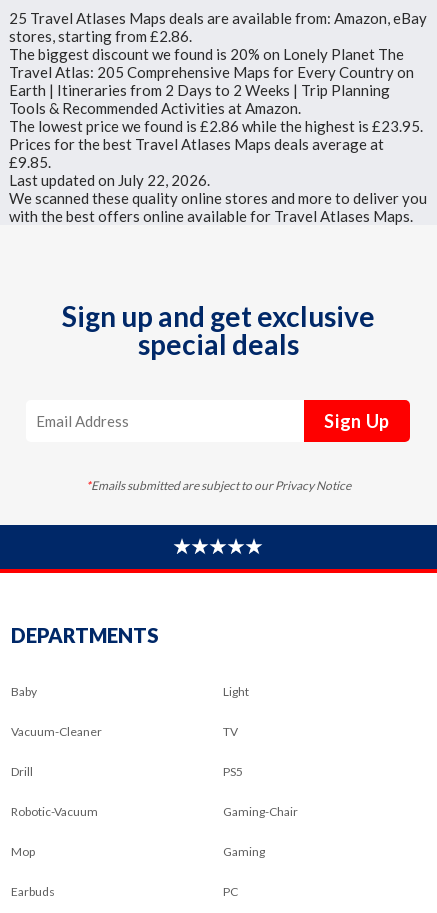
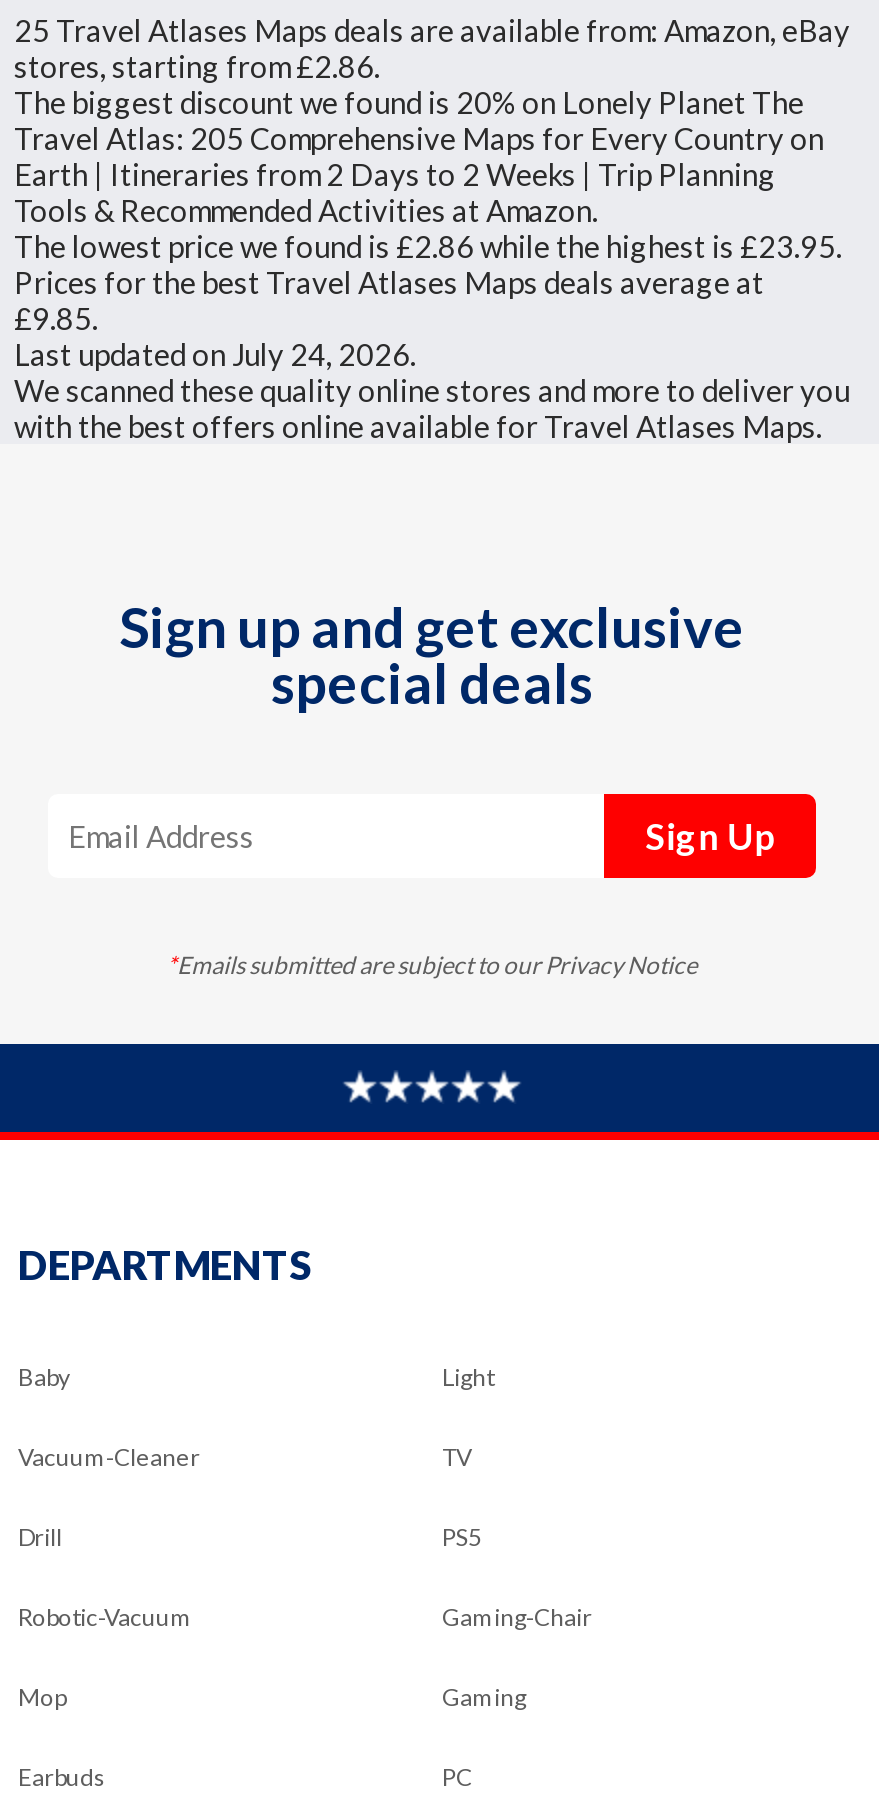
- Last updated on July 22, 2026.
+ Last updated on July 24, 2026.
